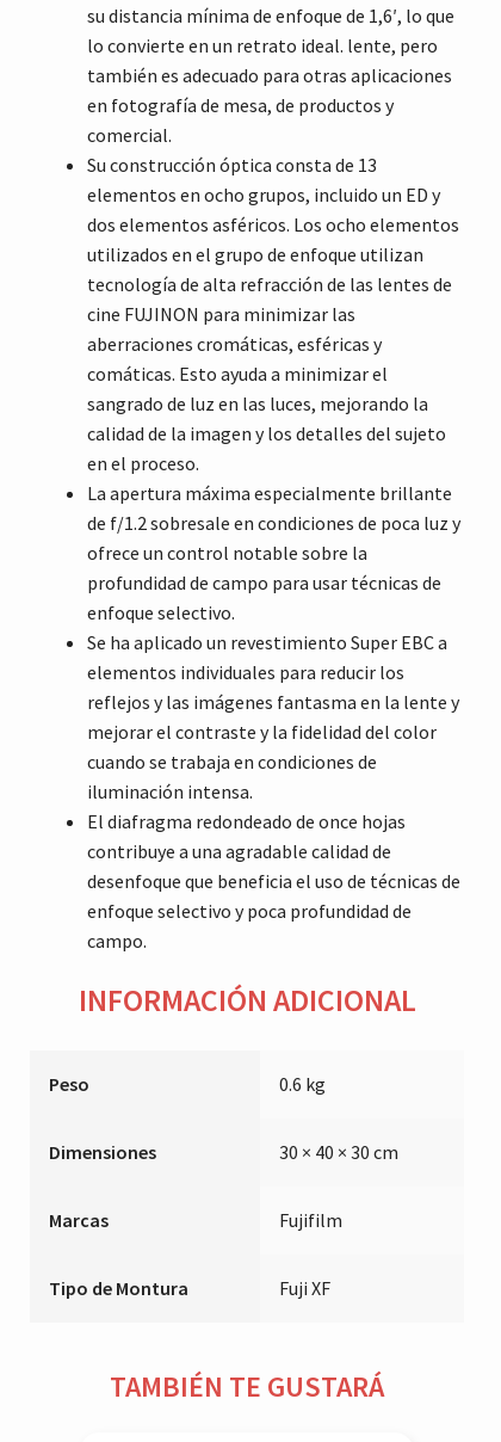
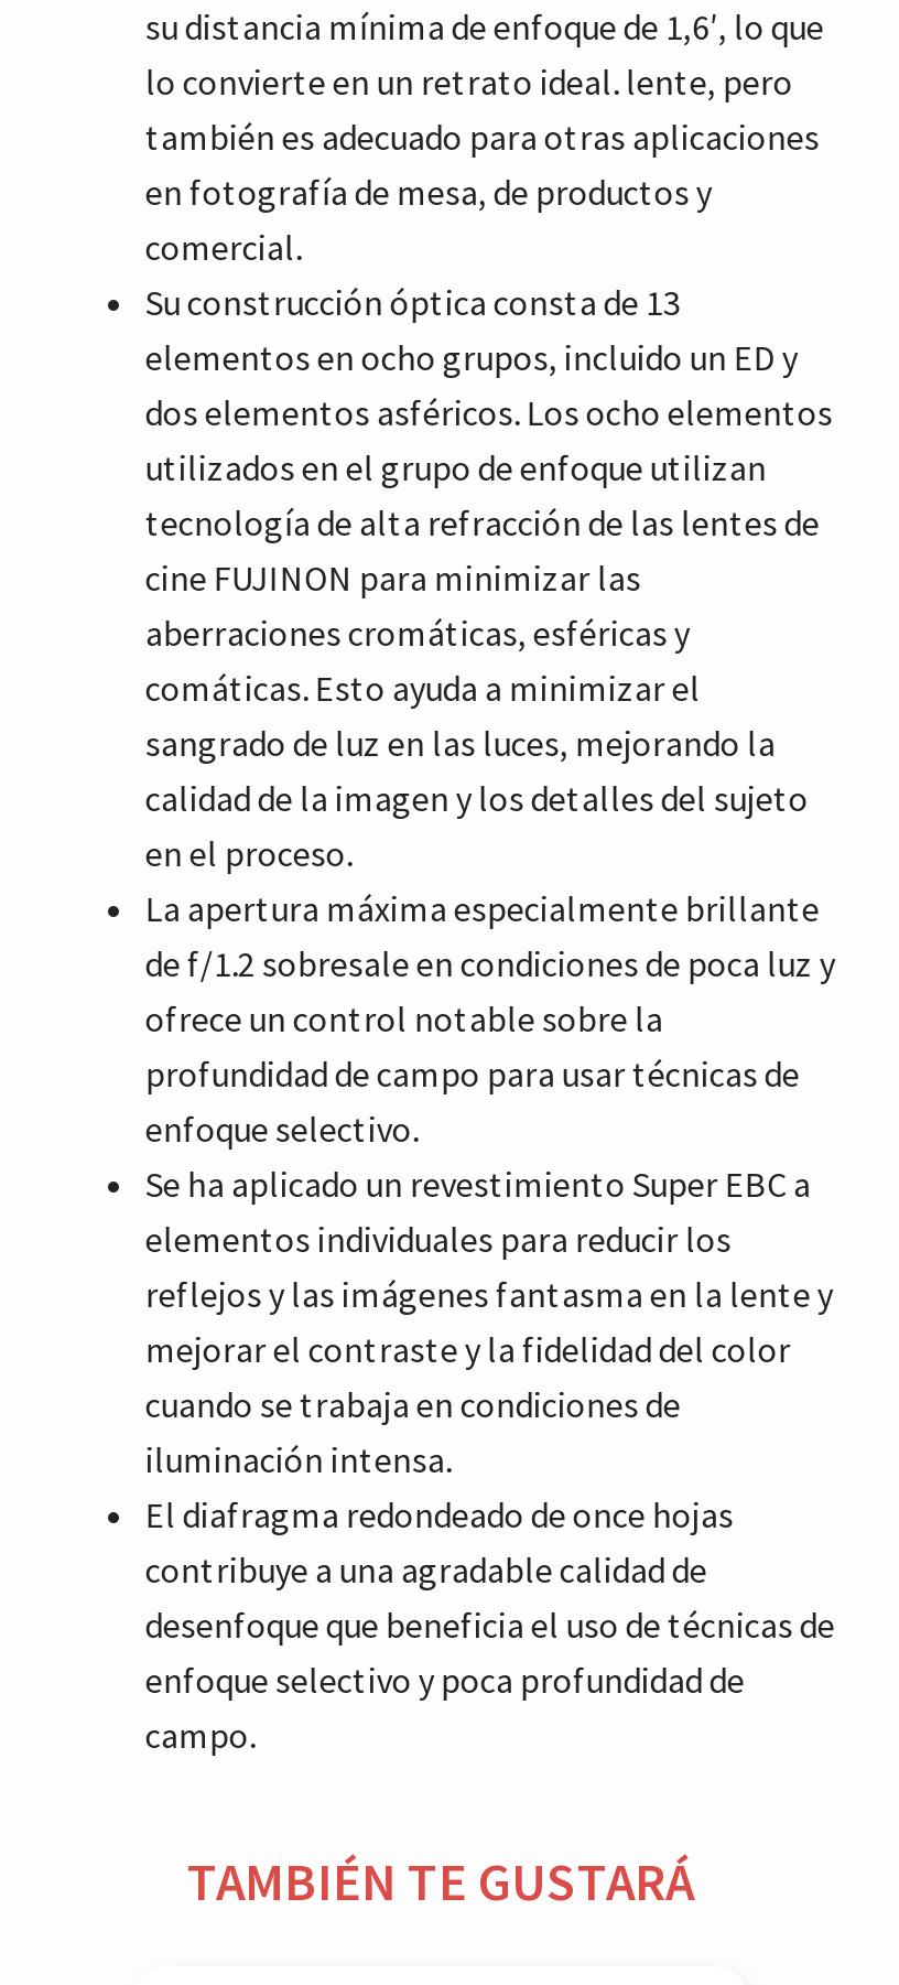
- INFORMACIÓN ADICIONAL
- Peso
- 0.6 kg
- Dimensiones
- 30 × 40 × 30 cm
- Marcas
- Fujifilm
- Tipo de Montura
- Fuji XF
